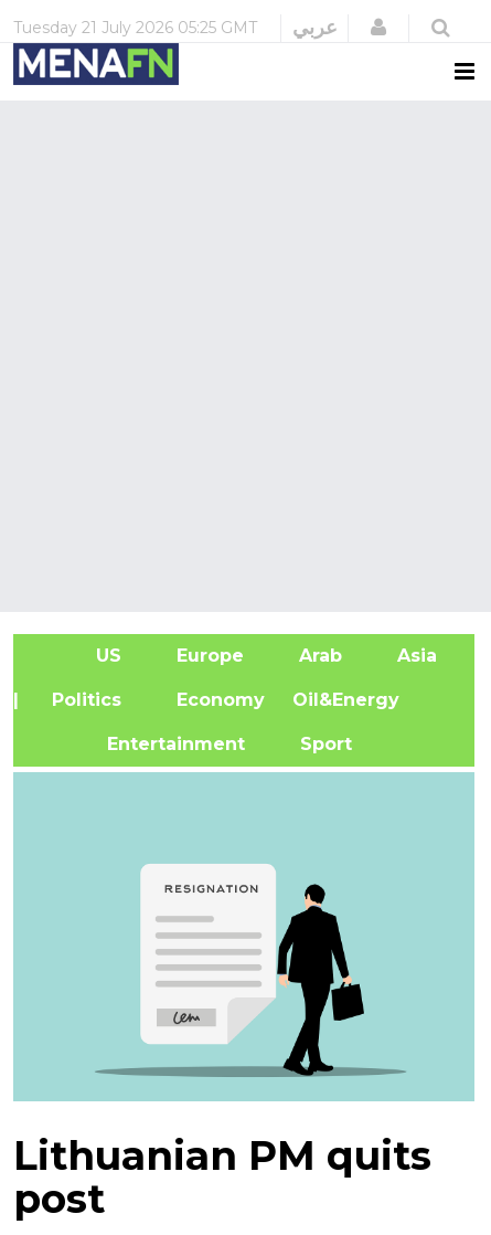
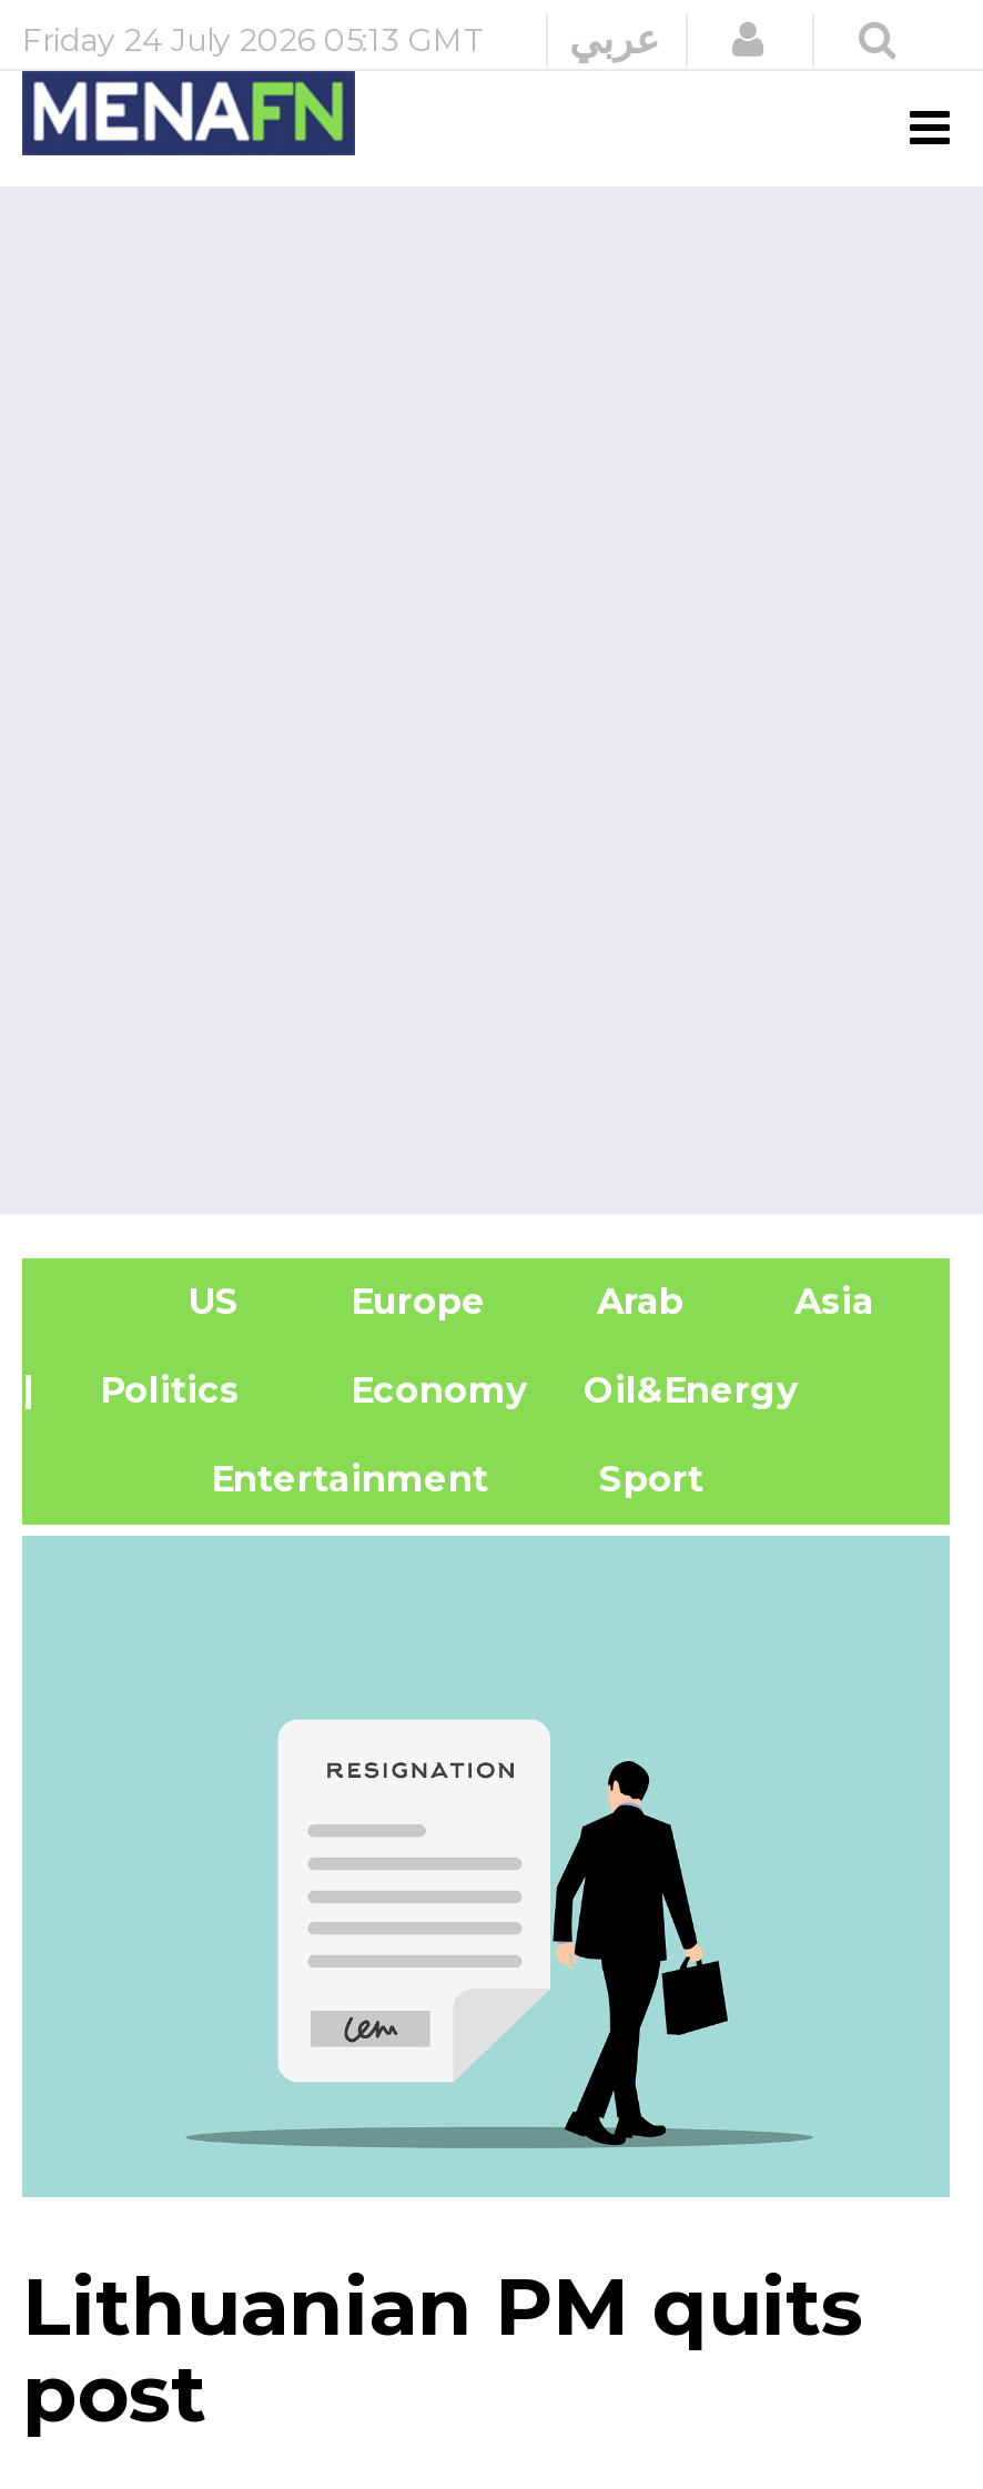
- Tuesday 21 July 2026 05:25 GMT
+ Friday 24 July 2026 05:13 GMT
